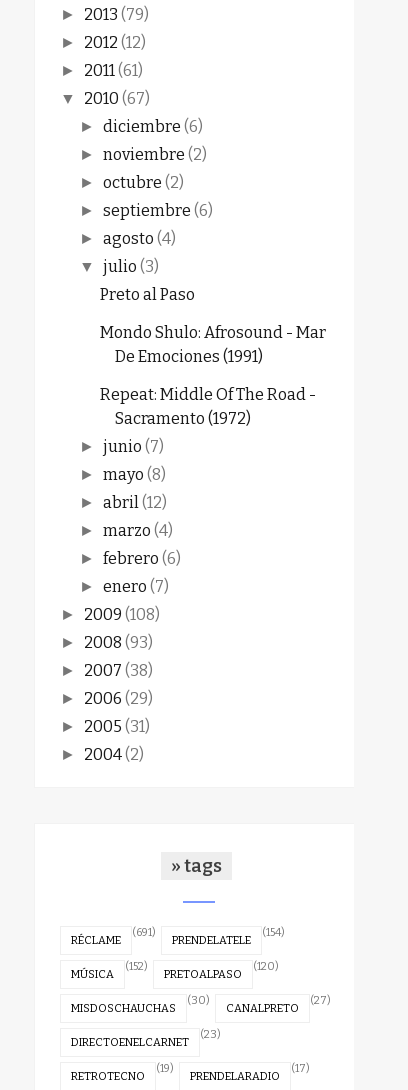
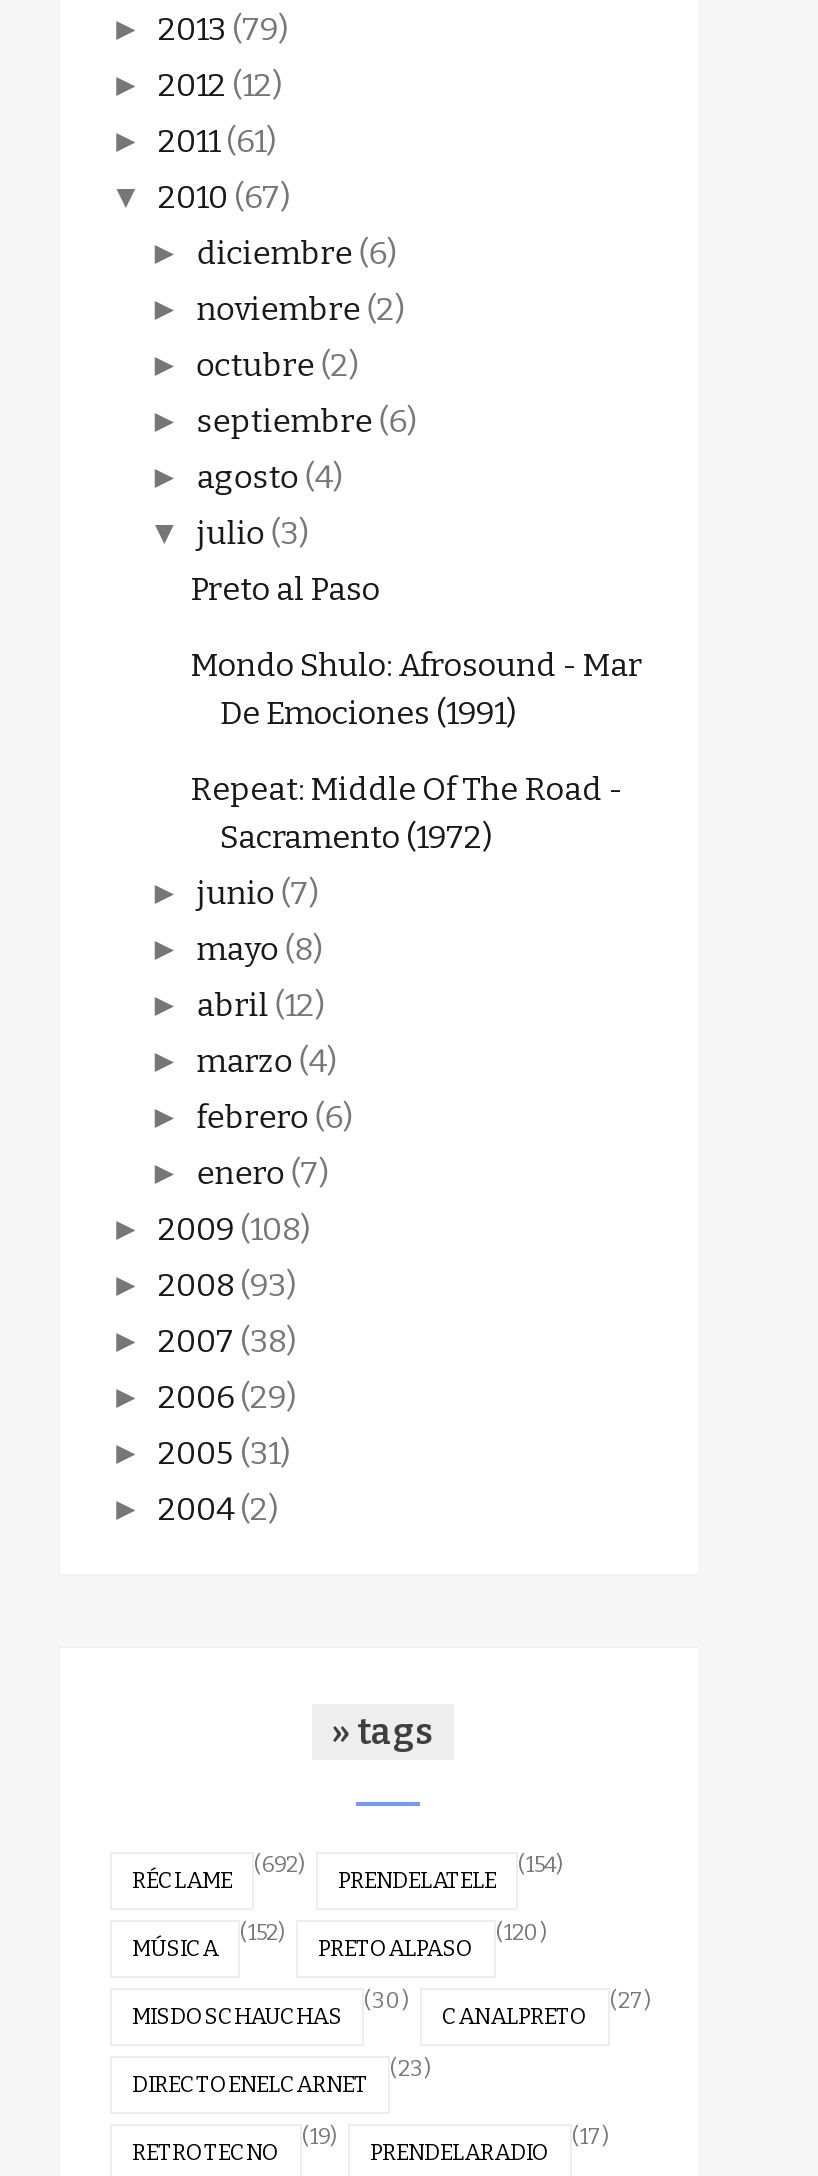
- (691)
+ (692)
